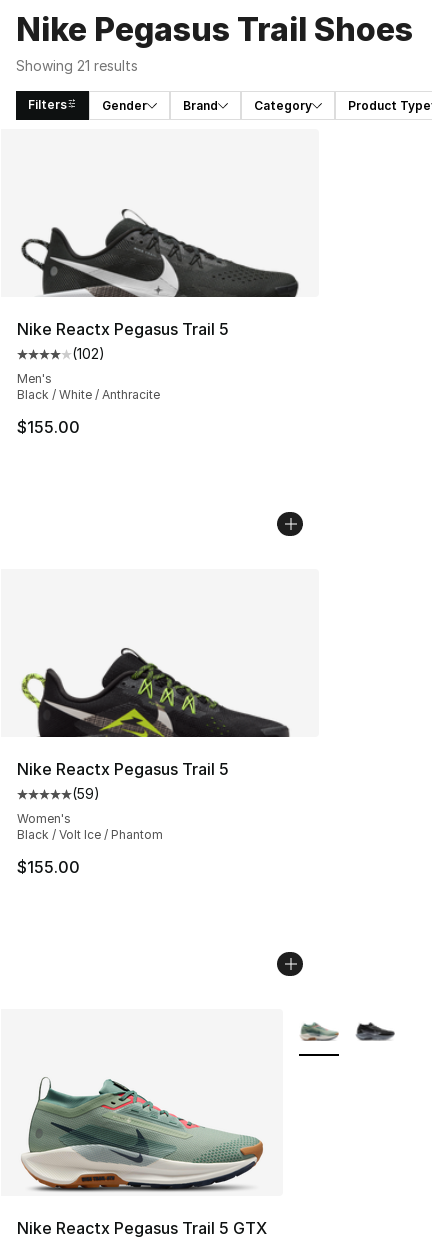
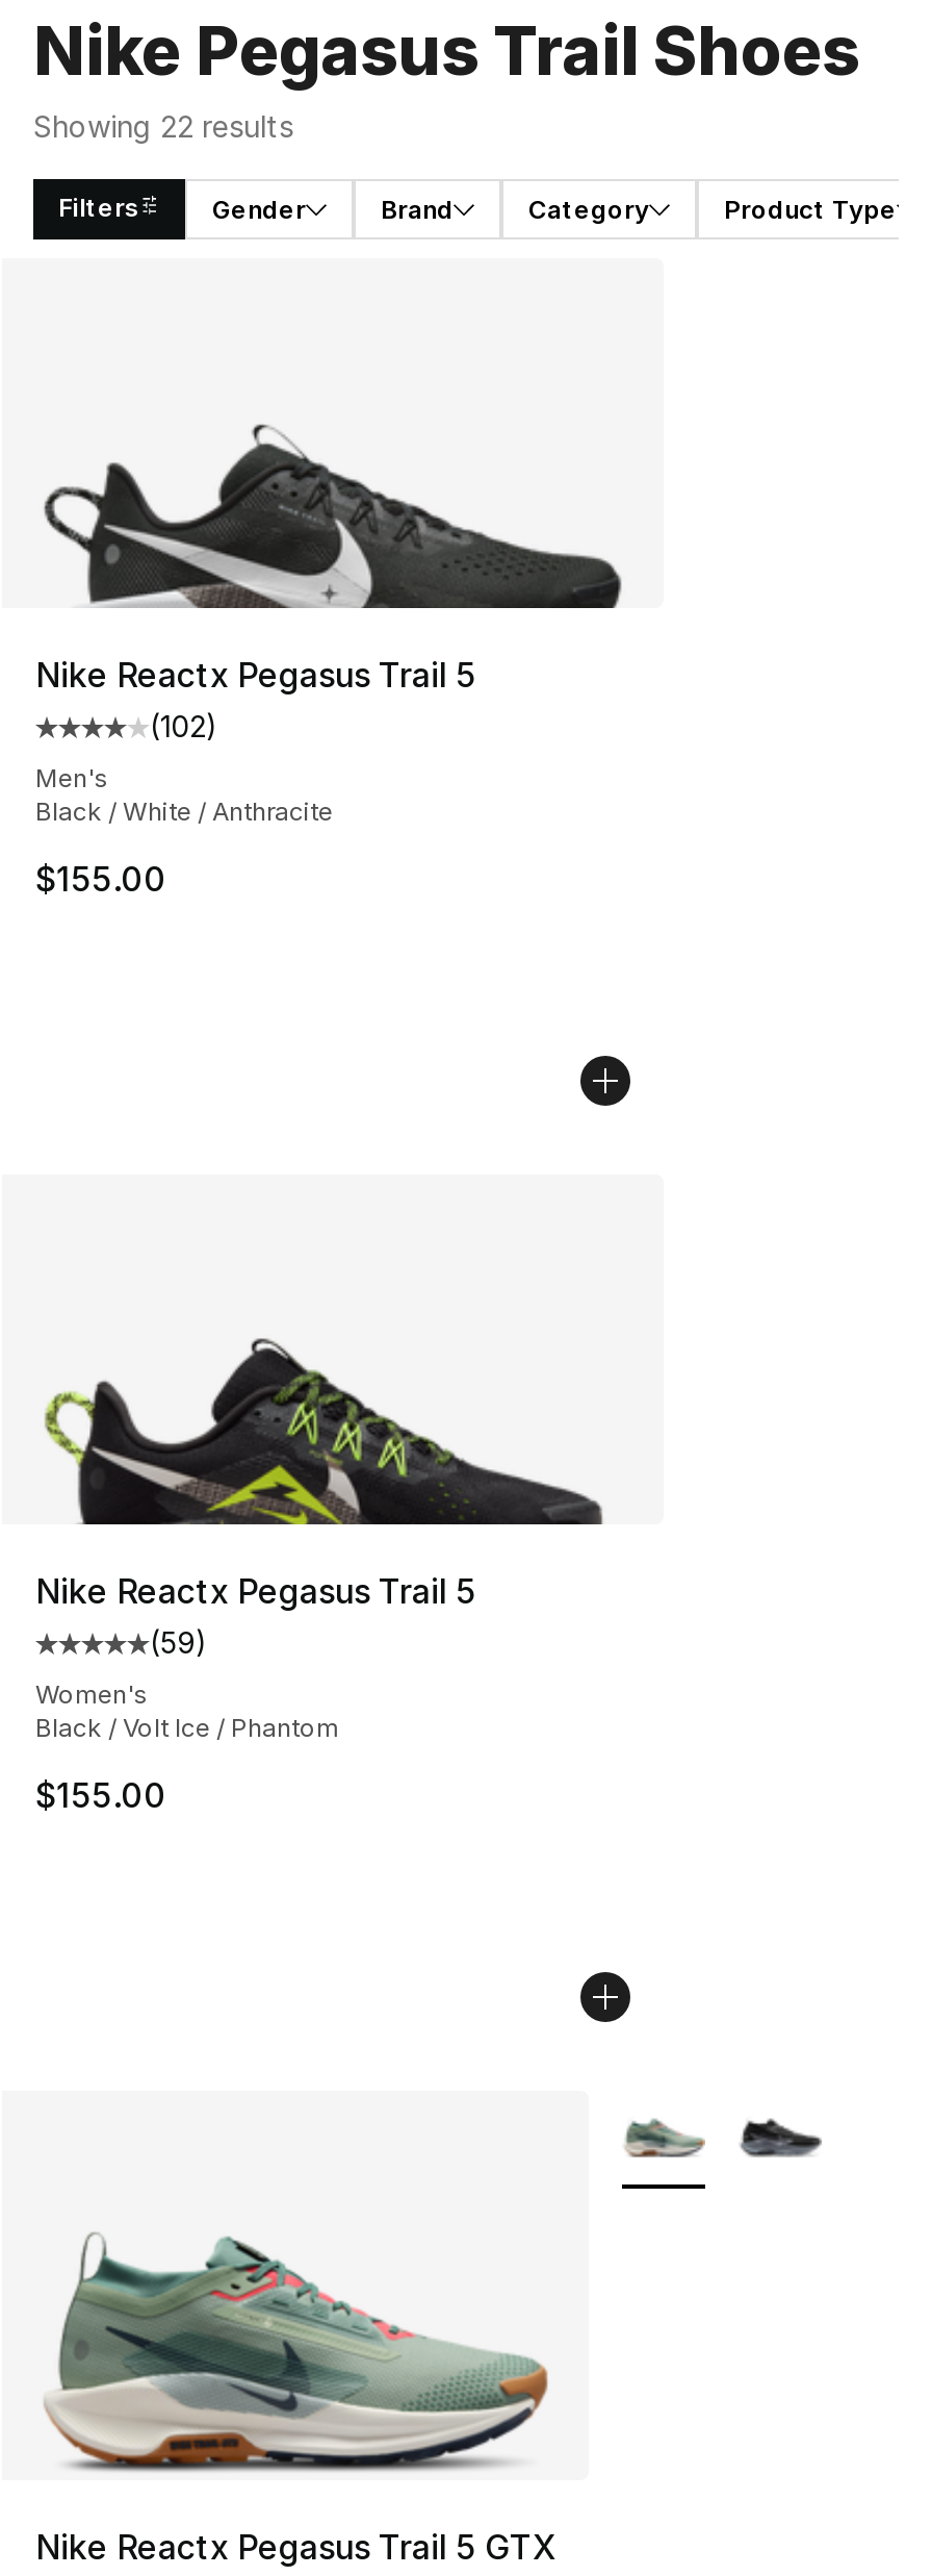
- Showing 21 results
+ Showing 22 results
